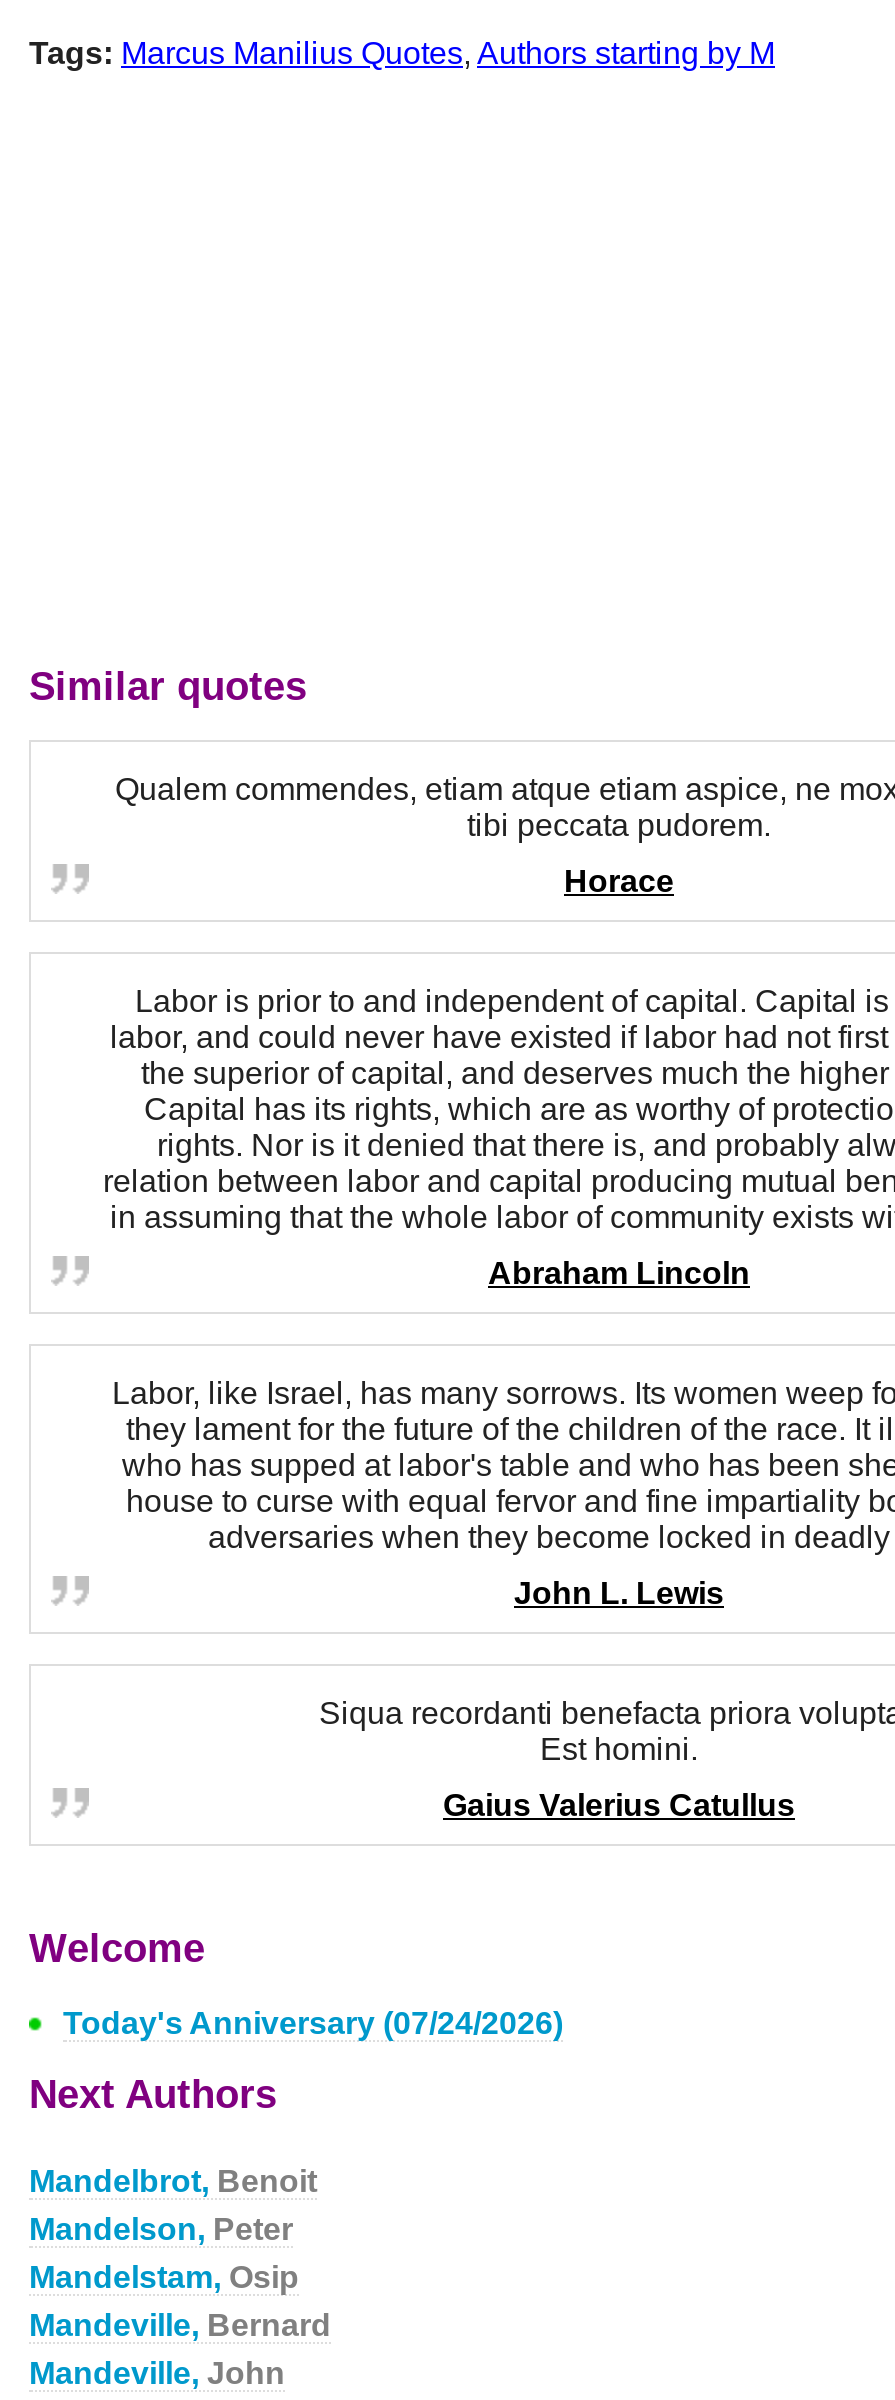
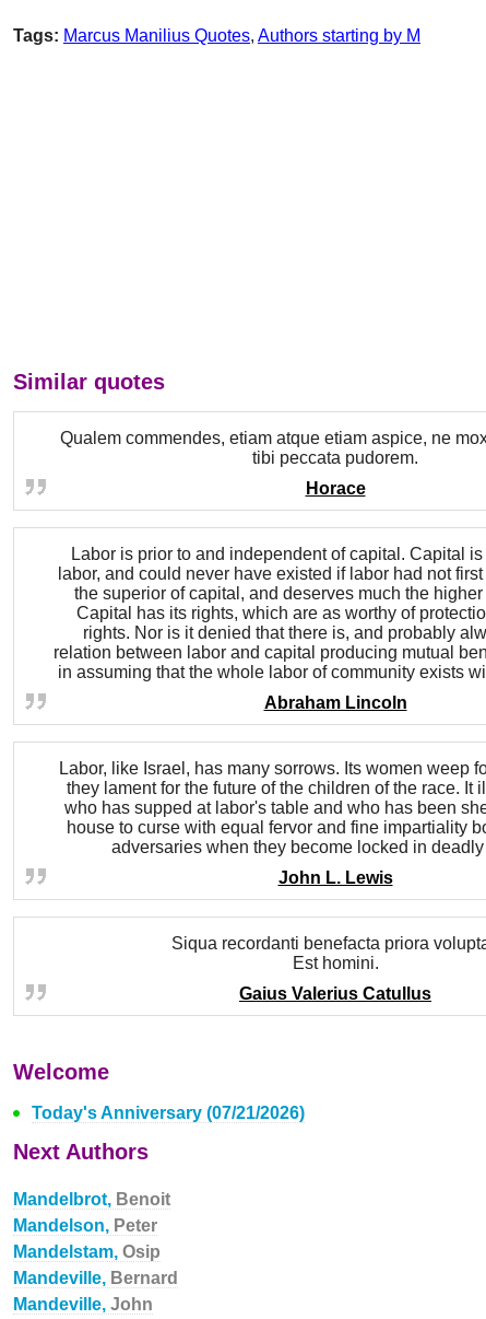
- Today's Anniversary (07/24/2026)
+ Today's Anniversary (07/21/2026)
